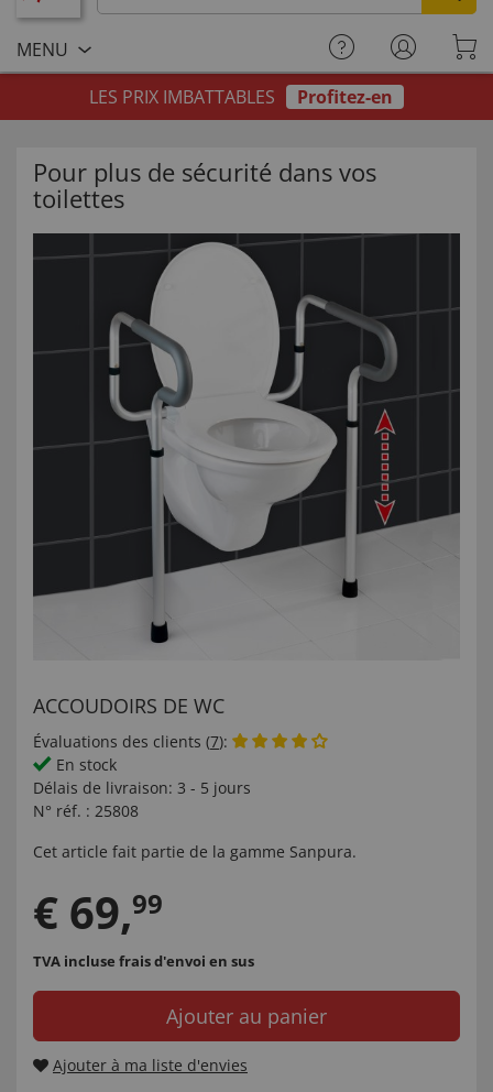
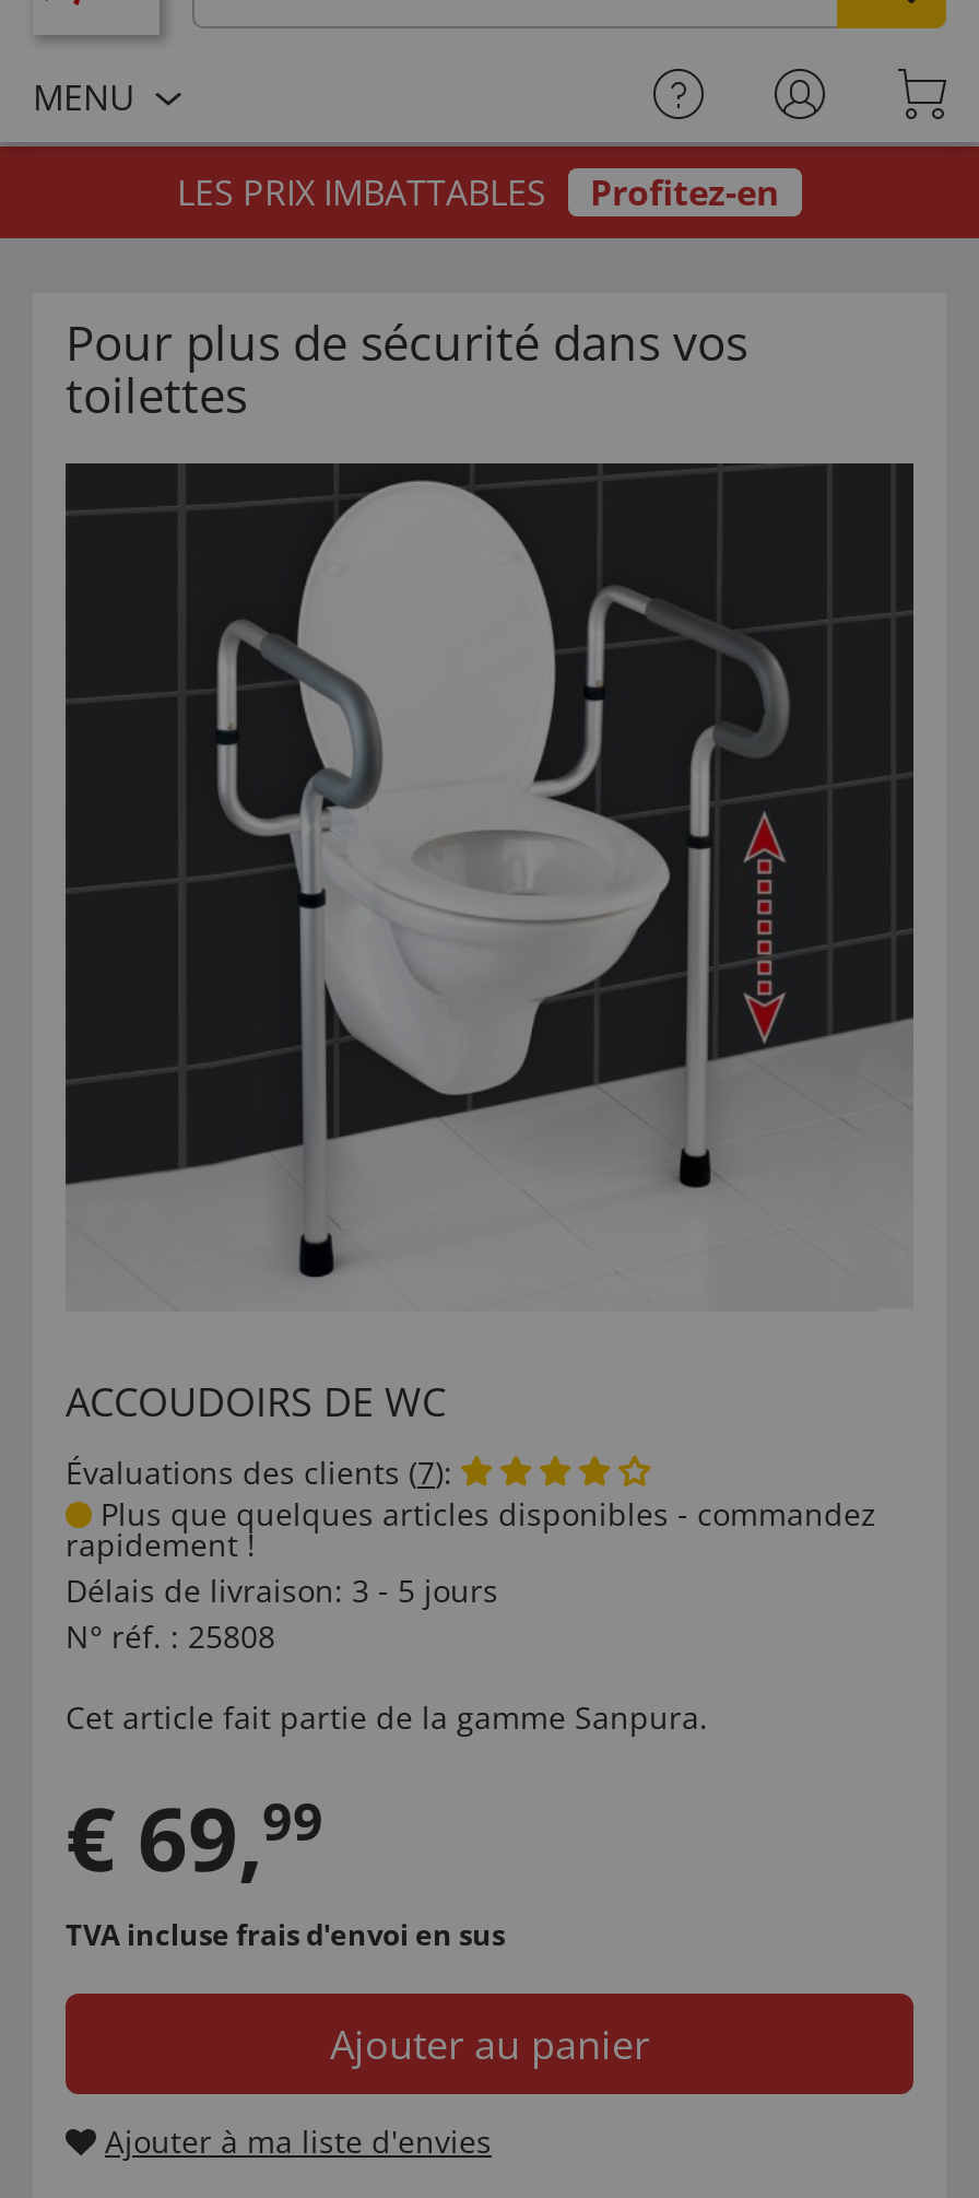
- En stock
+ Plus que quelques articles disponibles - commandez
+ rapidement !
